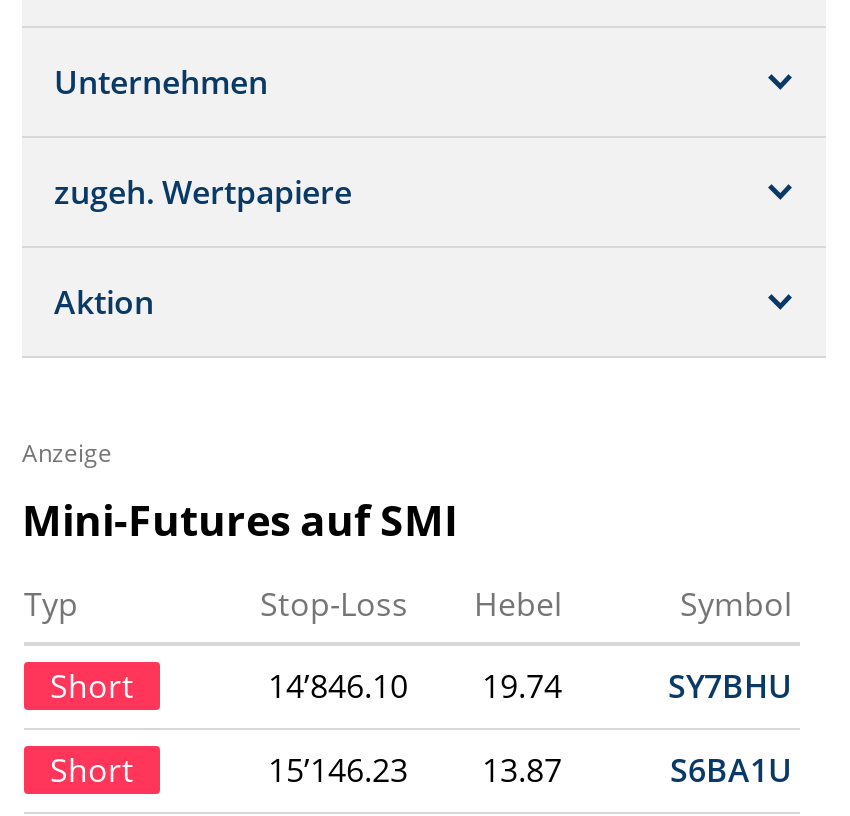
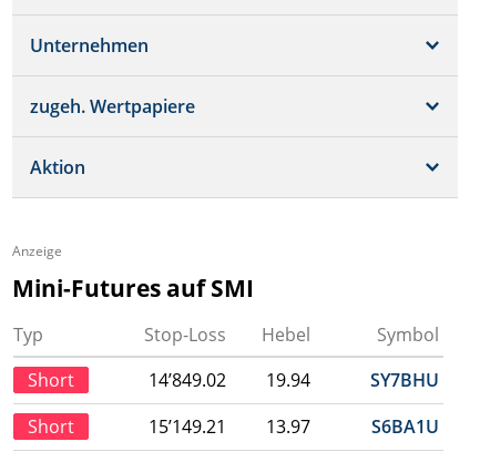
- 14’846.10
+ 14’849.02

- 19.74
+ 19.94

- 15’146.23
+ 15’149.21

- 13.87
+ 13.97
